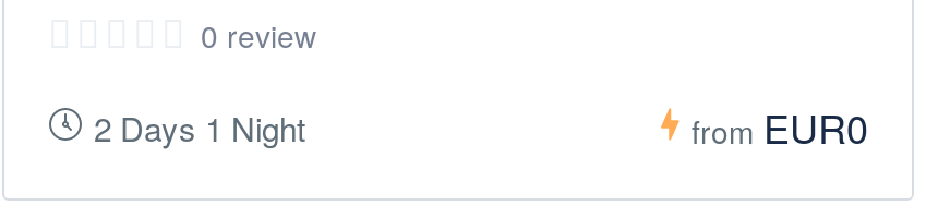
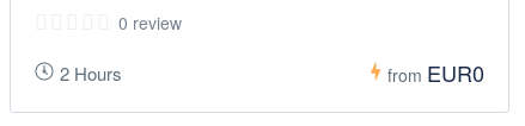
- 2 Days 1 Night
+ 2 Hours
